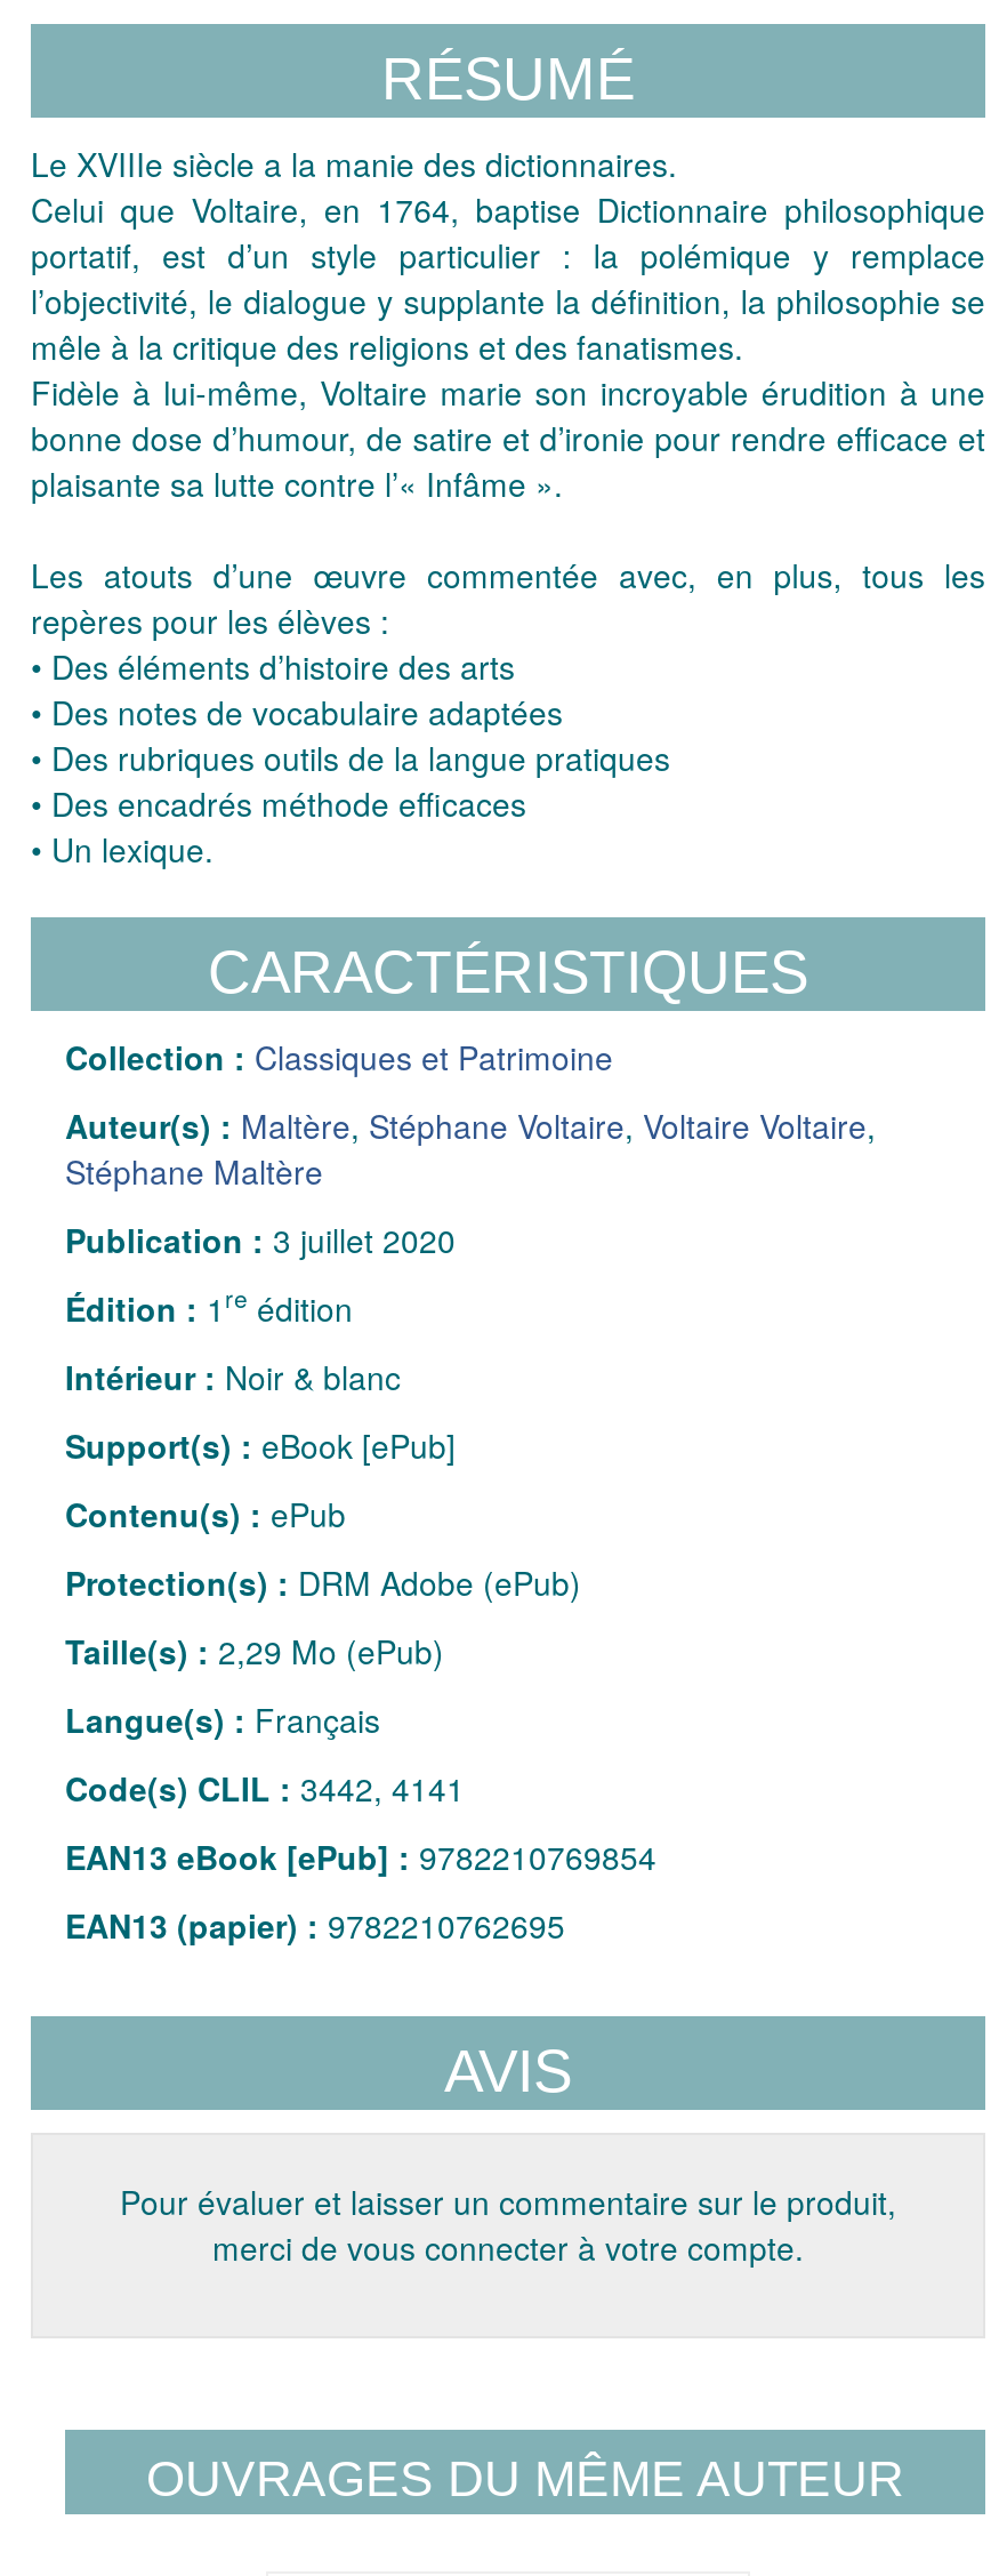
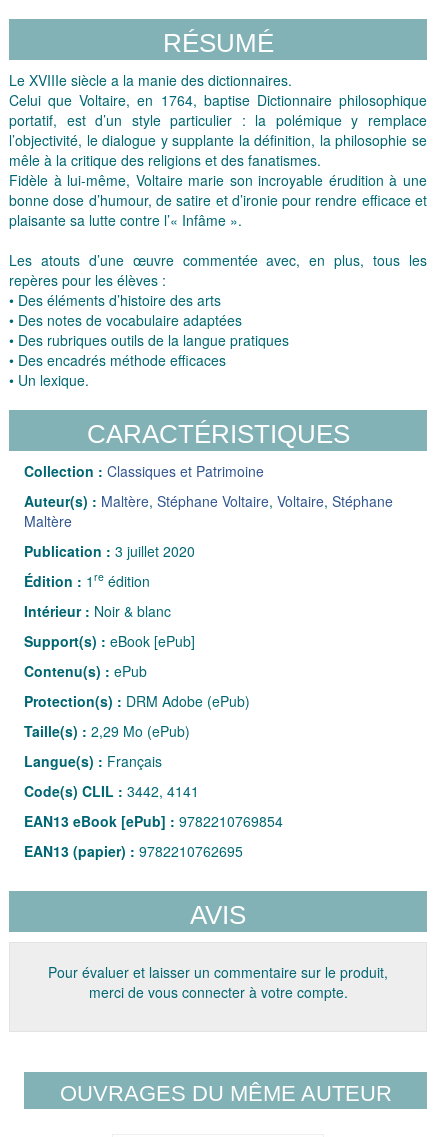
- Auteur(s) : Maltère, Stéphane Voltaire, Voltaire Voltaire,
- Stéphane Maltère
+ Auteur(s) : Maltère, Stéphane Voltaire, Voltaire, Stéphane
+ Maltère
